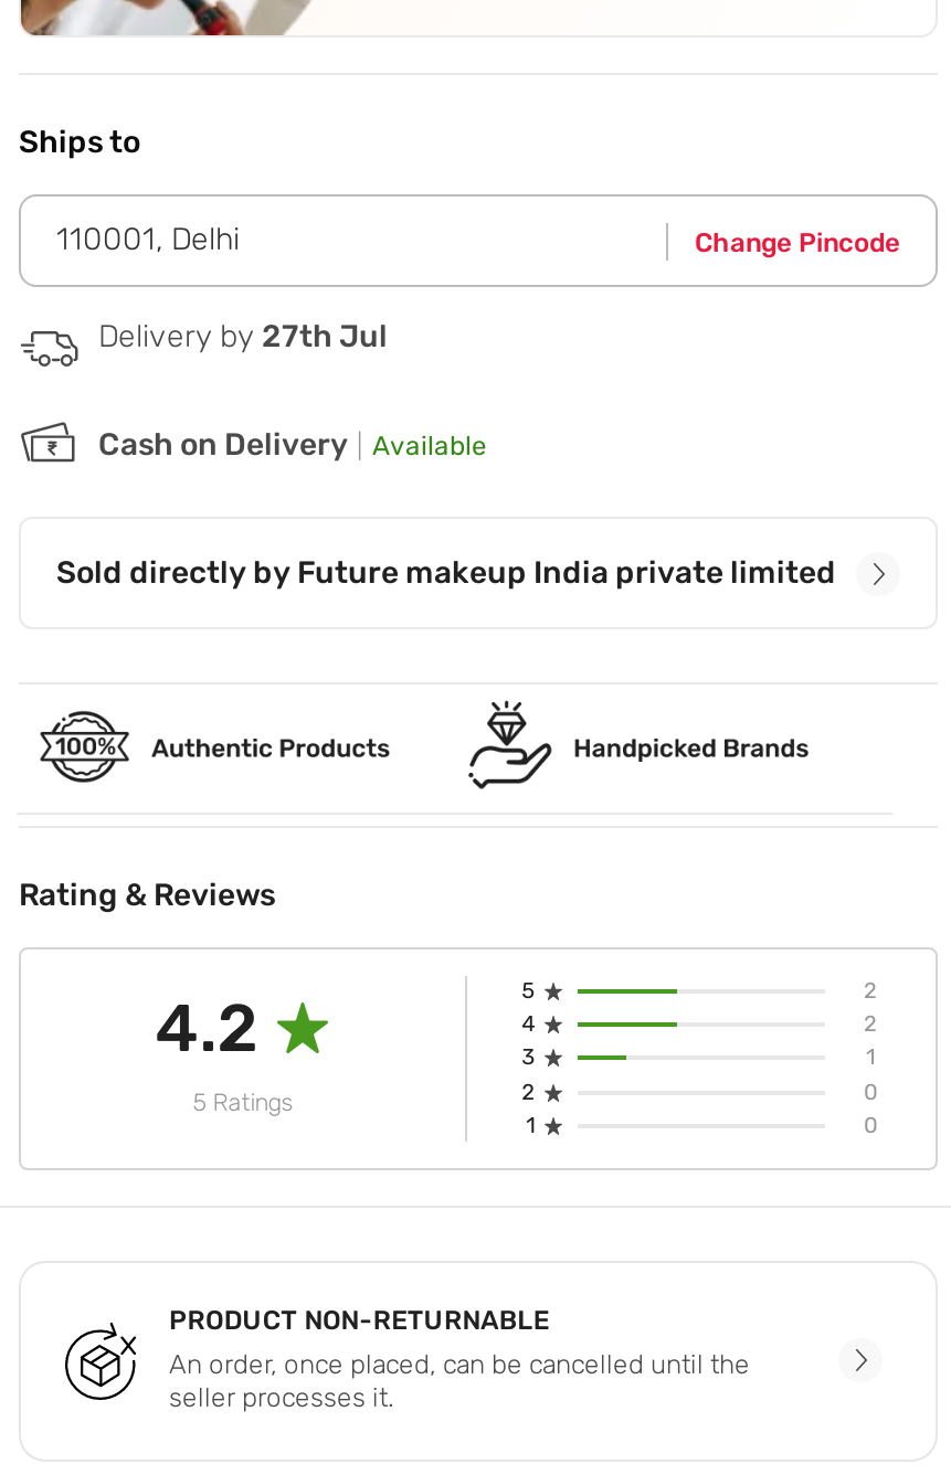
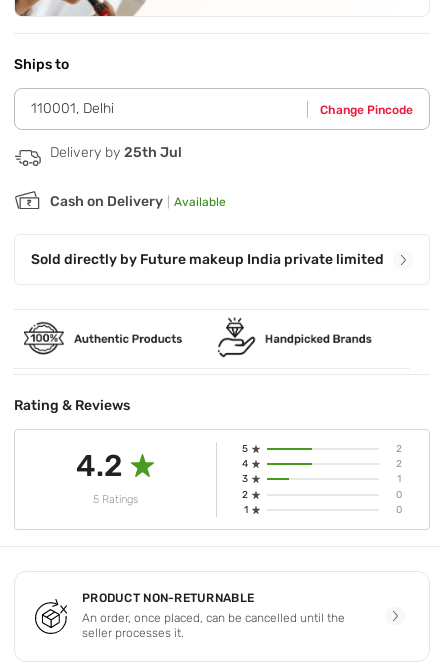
- Delivery by 27th Jul
+ Delivery by 25th Jul
